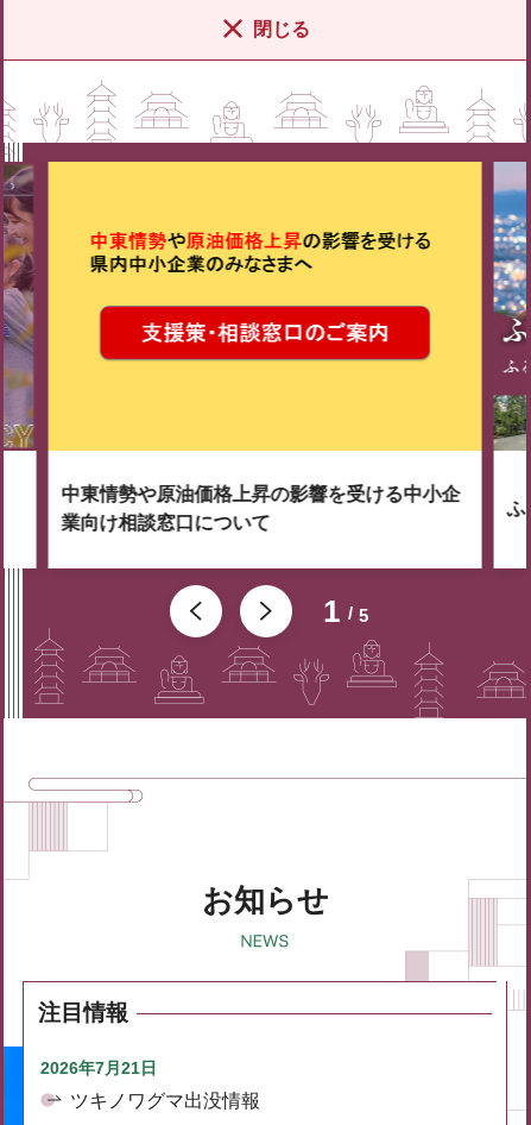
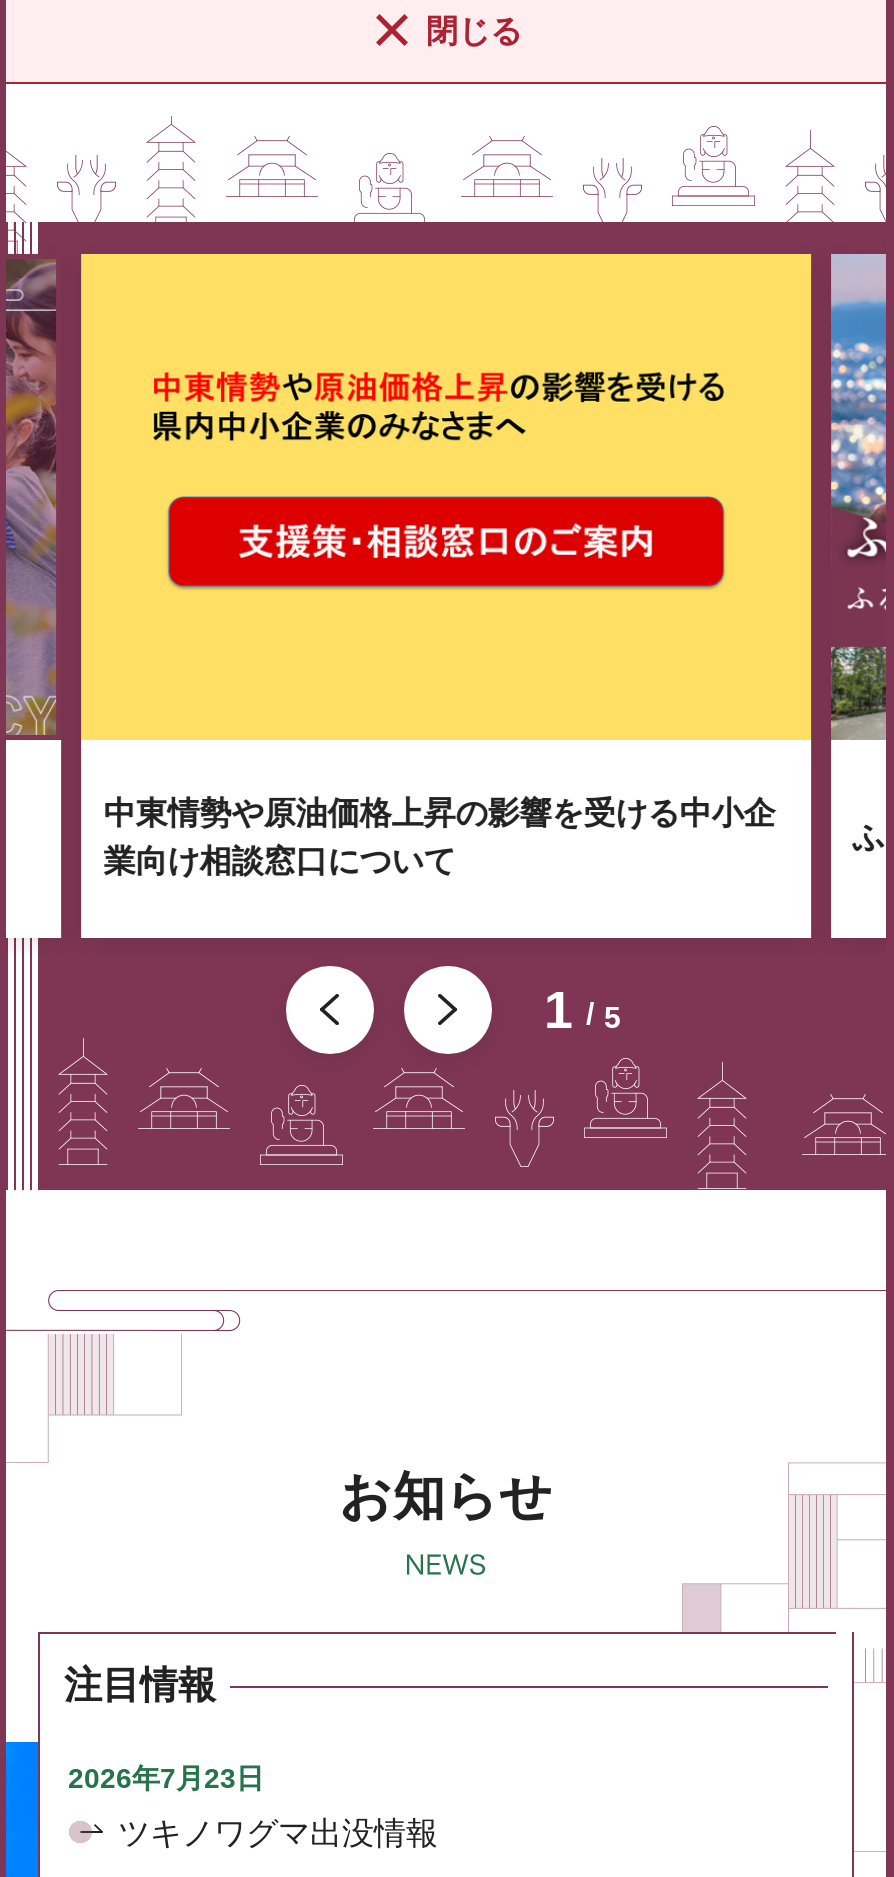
- 2026年7月21日
+ 2026年7月23日
